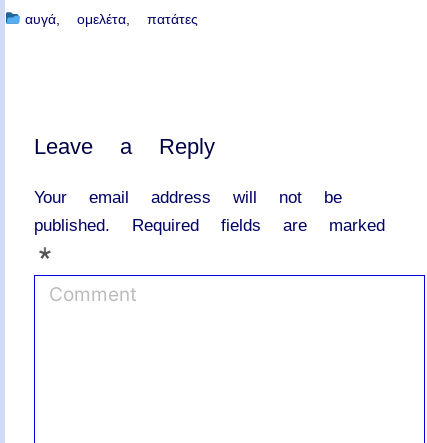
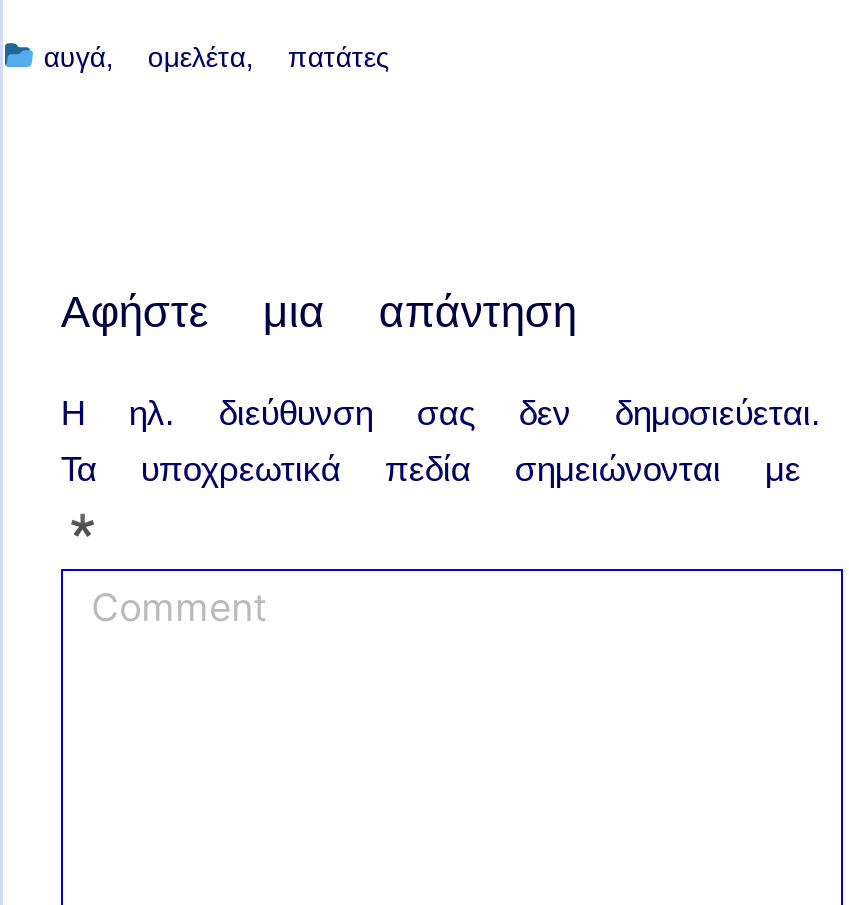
- Leave a Reply
+ Αφήστε μια απάντηση

- Your email address will not be
- published.
- Required fields are marked
+ Η ηλ. διεύθυνση σας δεν δημοσιεύεται.
+ Τα υποχρεωτικά πεδία σημειώνονται με
